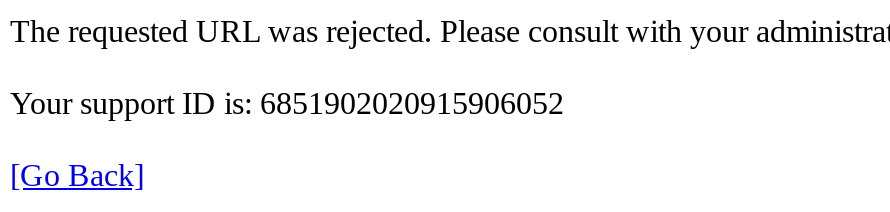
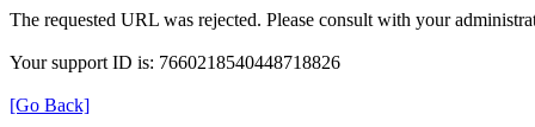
- Your support ID is: 6851902020915906052
+ Your support ID is: 7660218540448718826
